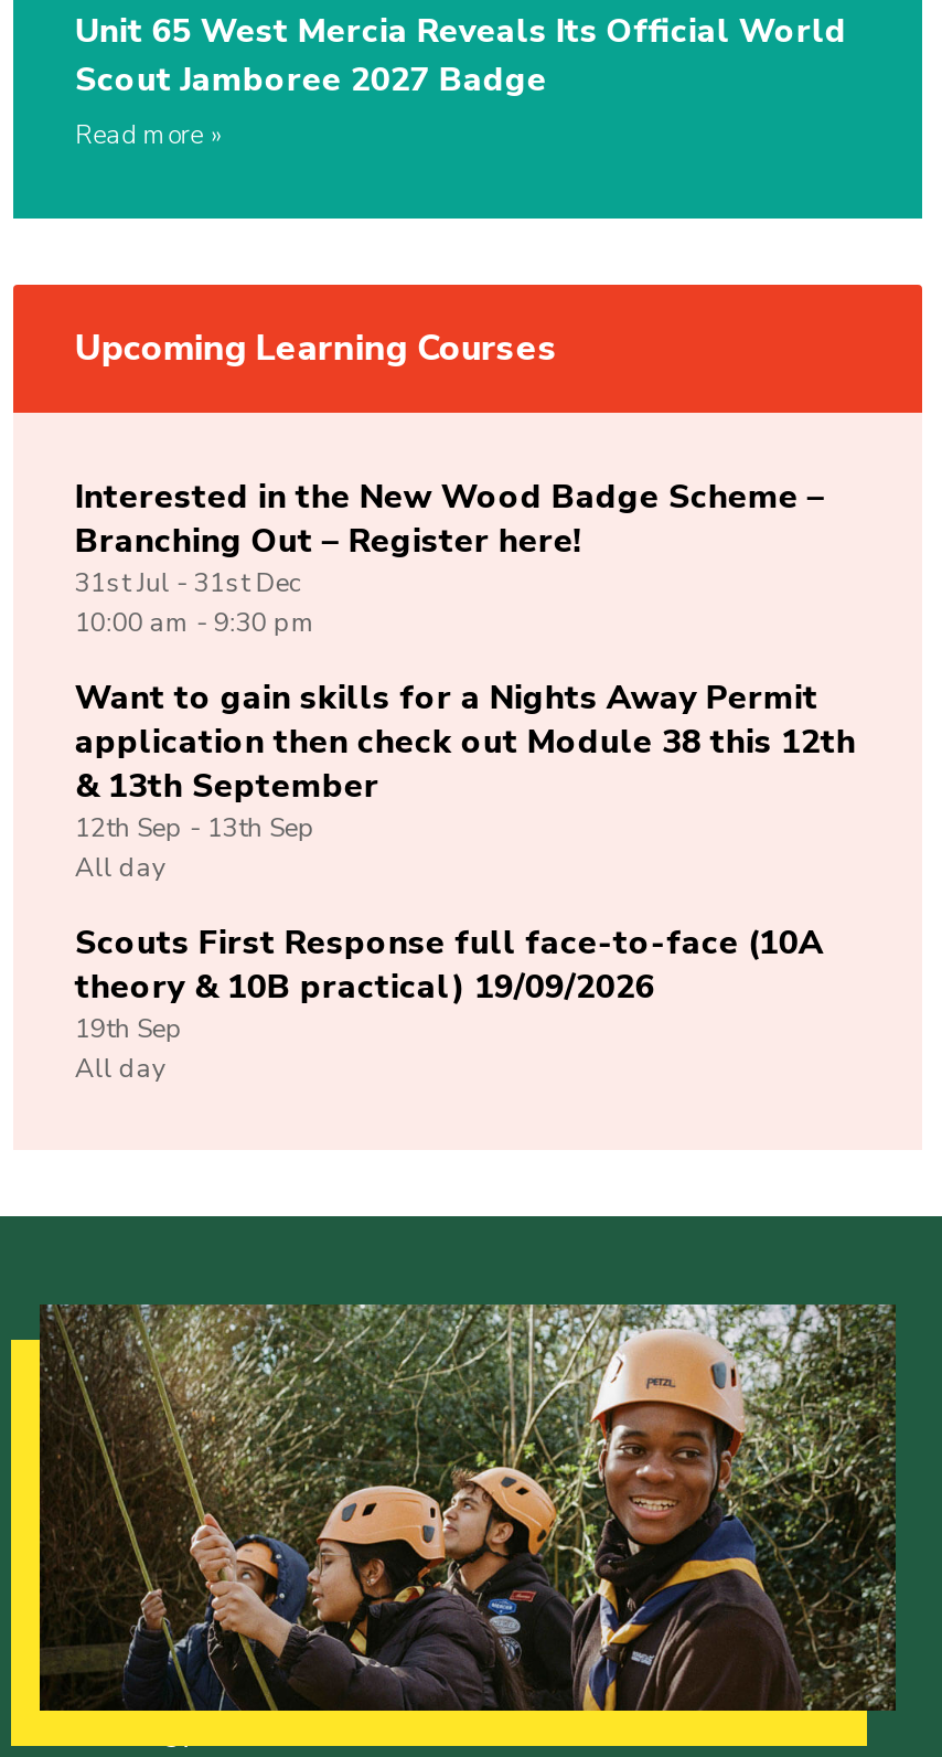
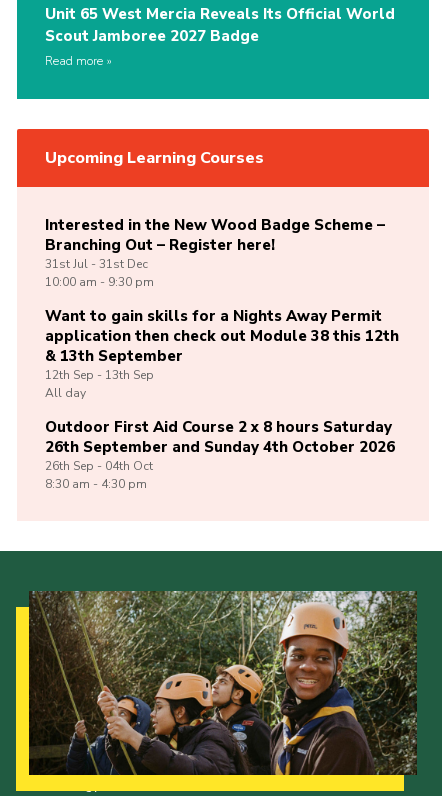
- Scouts First Response full face-to-face (10A
- theory & 10B practical) 19/09/2026
- 19th Sep
- All day
+ Outdoor First Aid Course 2 x 8 hours Saturday
+ 26th September and Sunday 4th October 2026
+ 26th Sep - 04th Oct
+ 8:30 am - 4:30 pm
